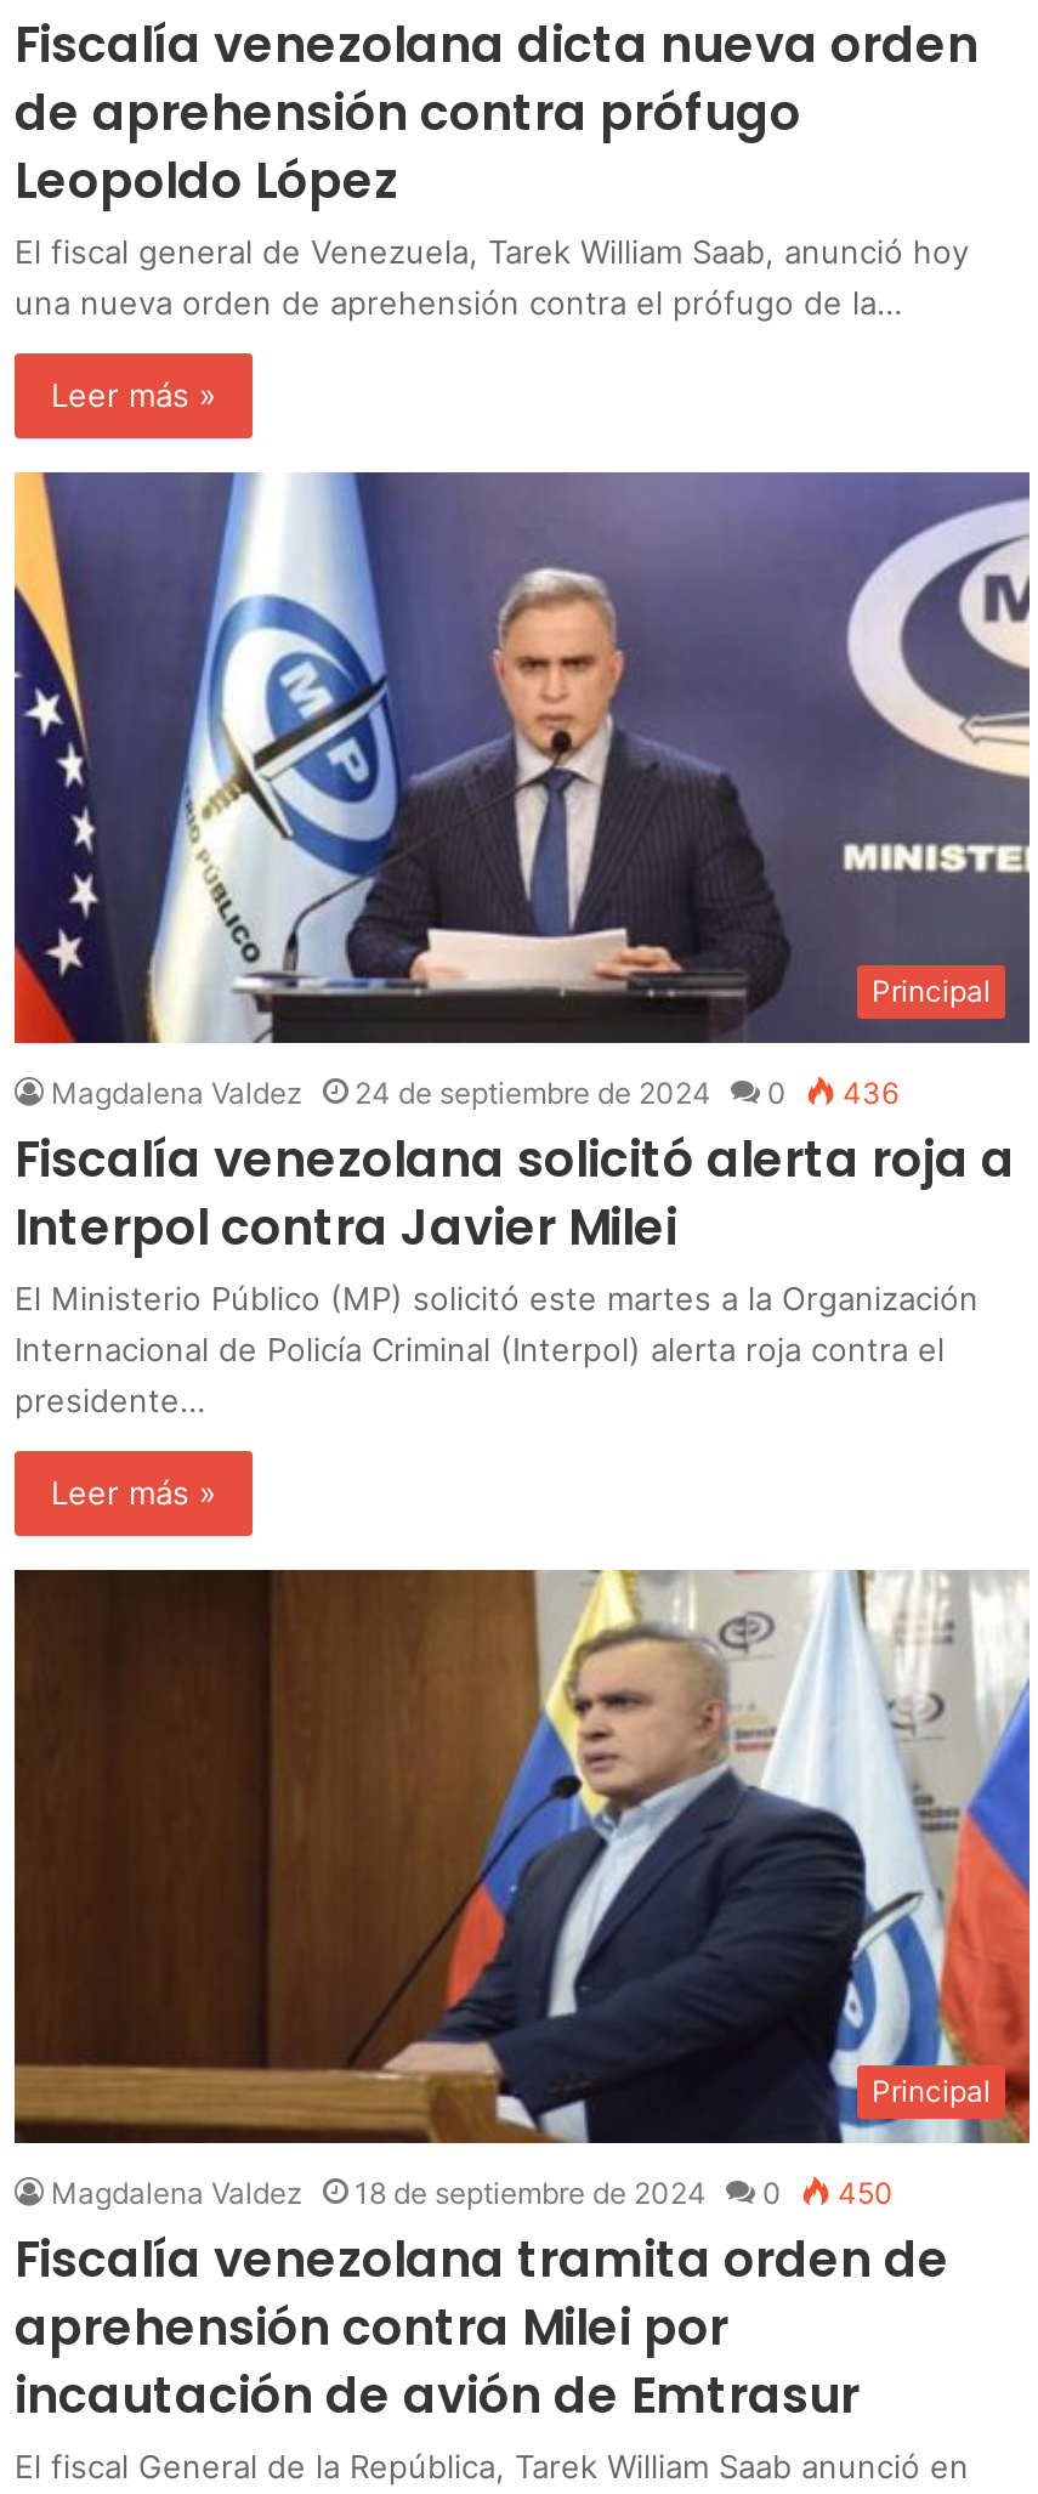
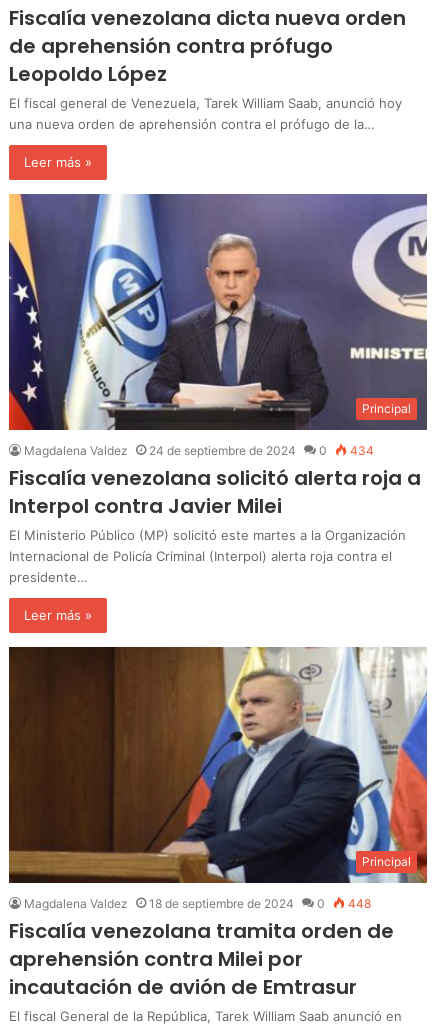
- Magdalena Valdez 24 de septiembre de 2024 0 436
+ Magdalena Valdez 24 de septiembre de 2024 0 434

- Magdalena Valdez 18 de septiembre de 2024 0 450
+ Magdalena Valdez 18 de septiembre de 2024 0 448
